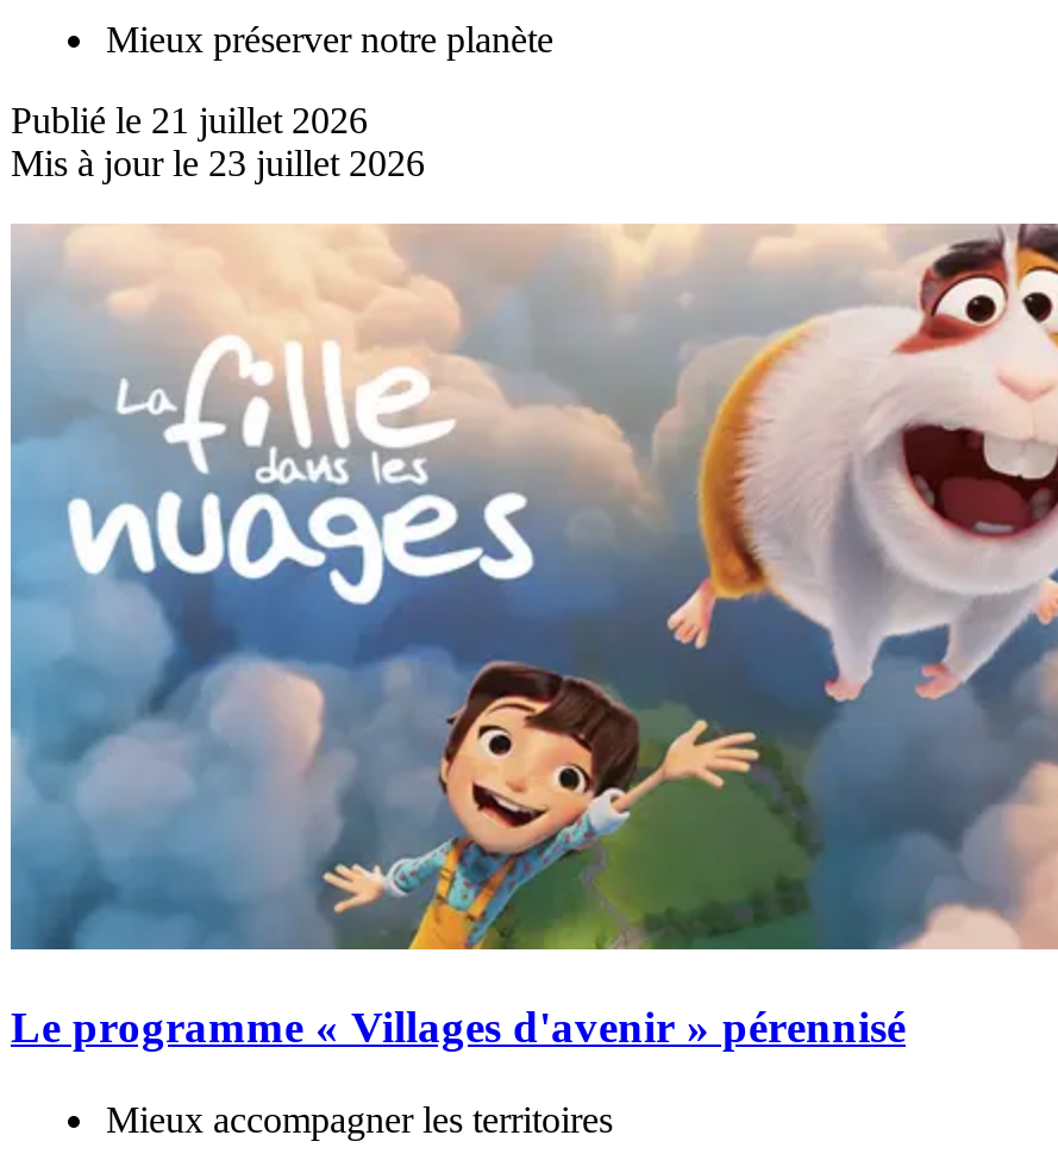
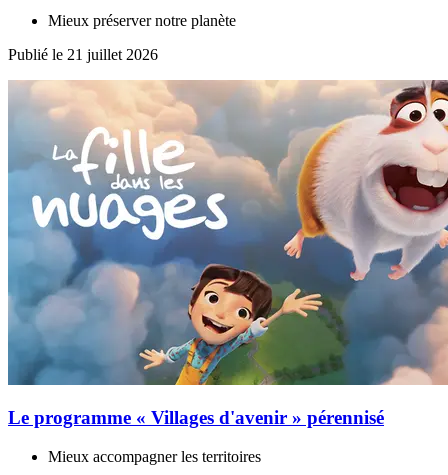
- Mis à jour le 23 juillet 2026
